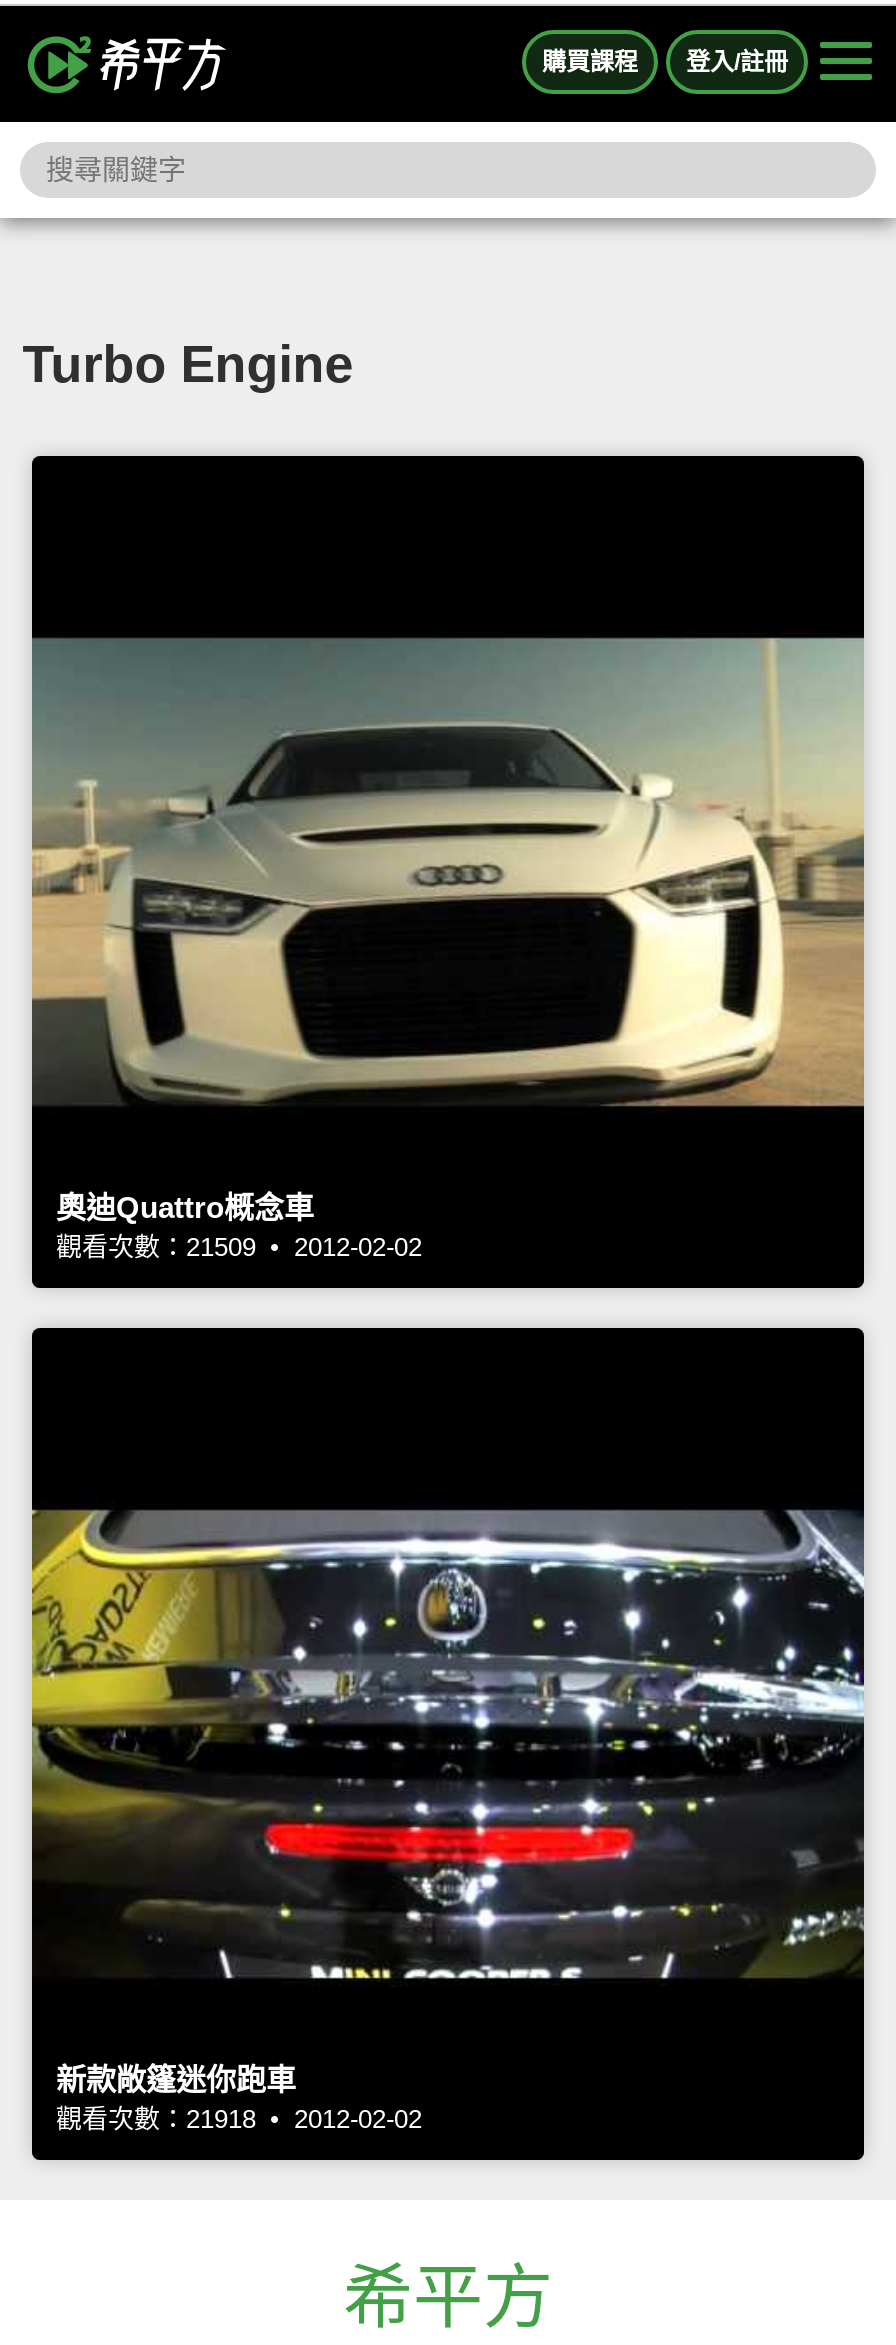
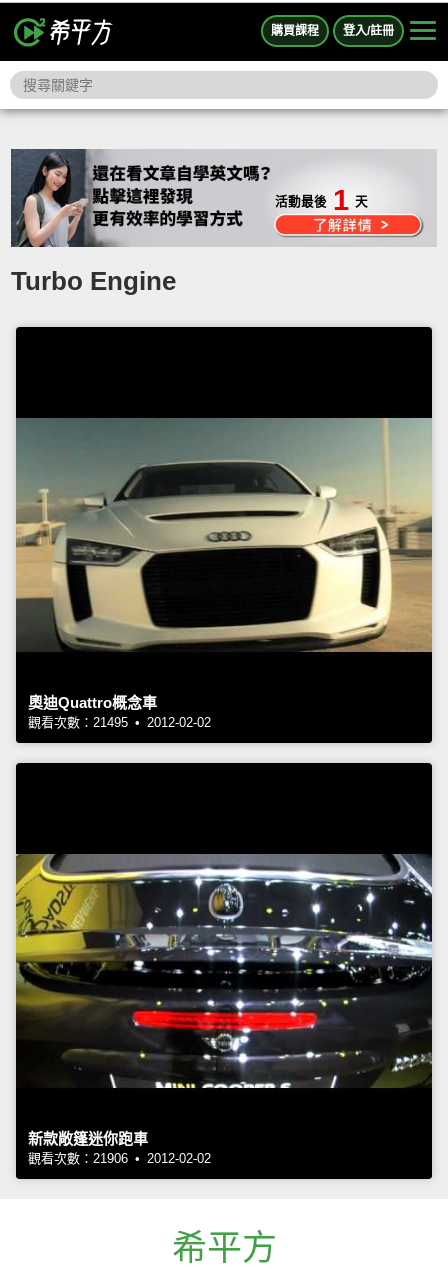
+ 活動最後 1 天

- 觀看次數：21509 • 2012-02-02
+ 觀看次數：21495 • 2012-02-02

- 觀看次數：21918 • 2012-02-02
+ 觀看次數：21906 • 2012-02-02
